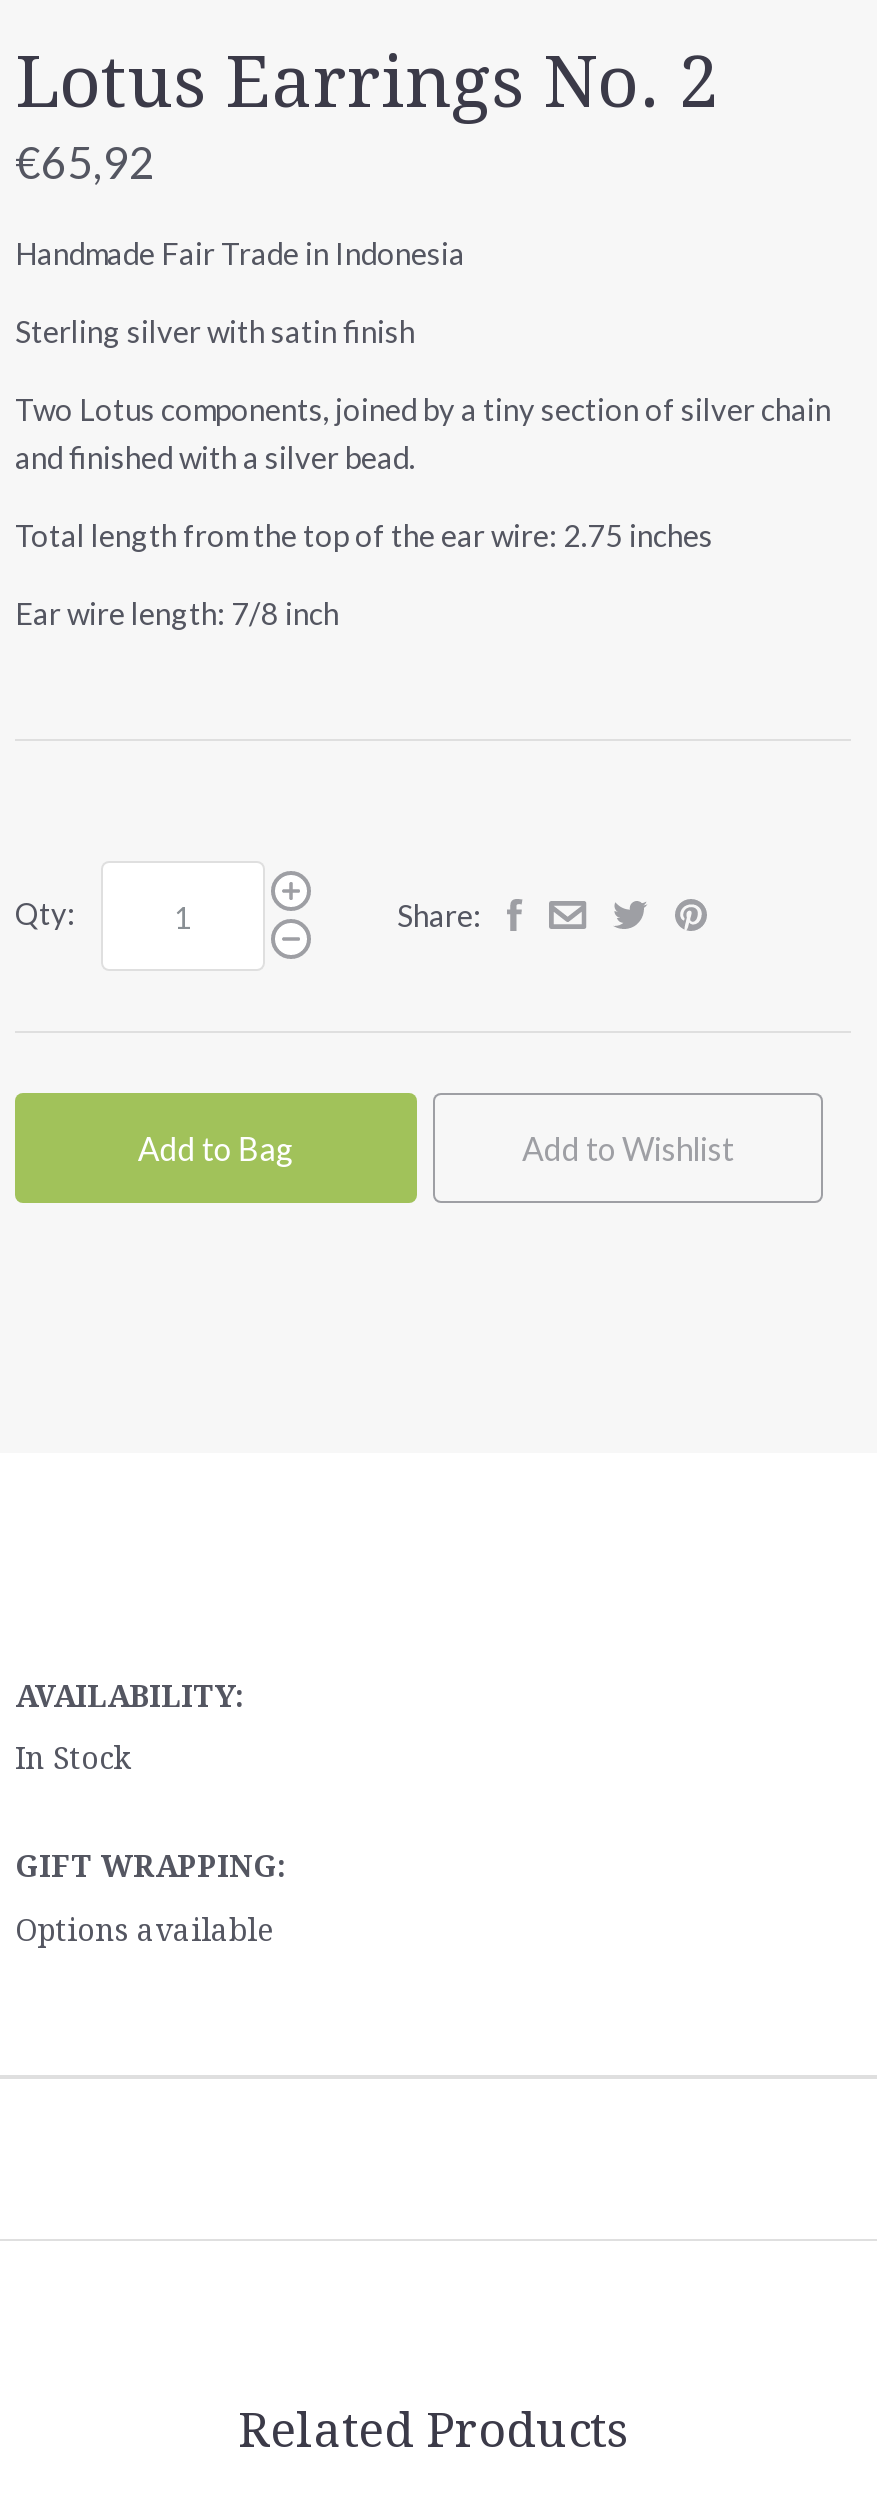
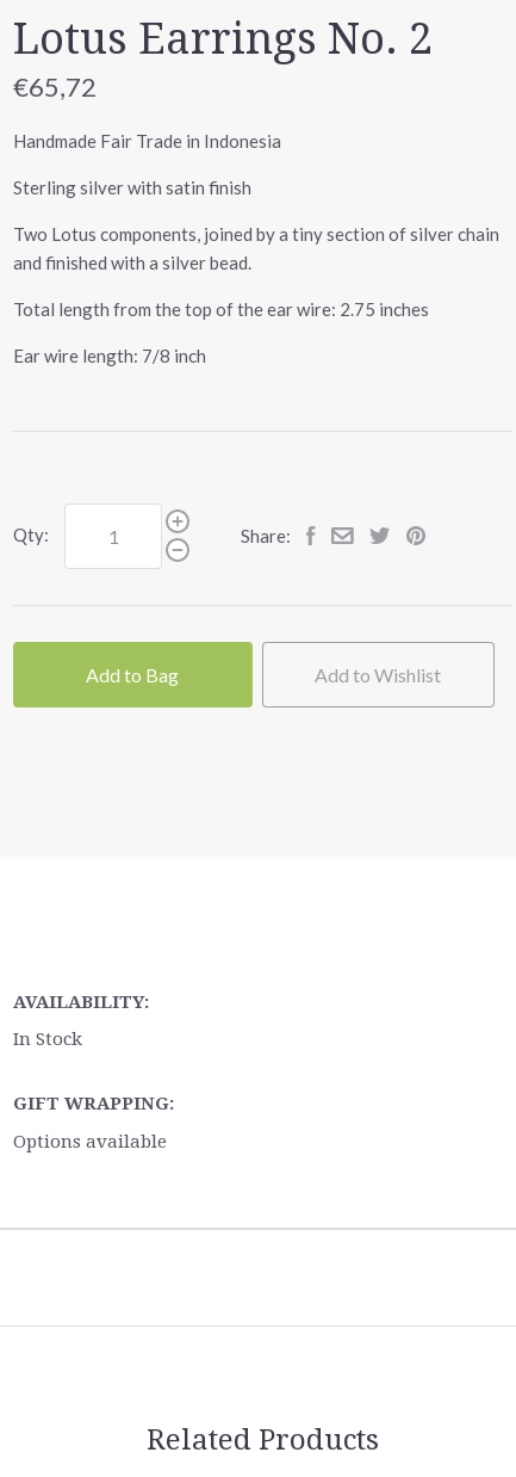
- €65,92
+ €65,72
